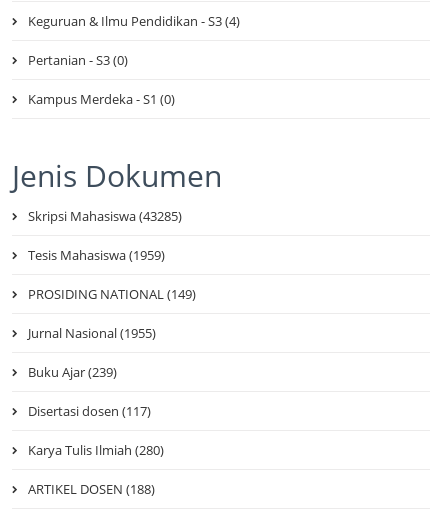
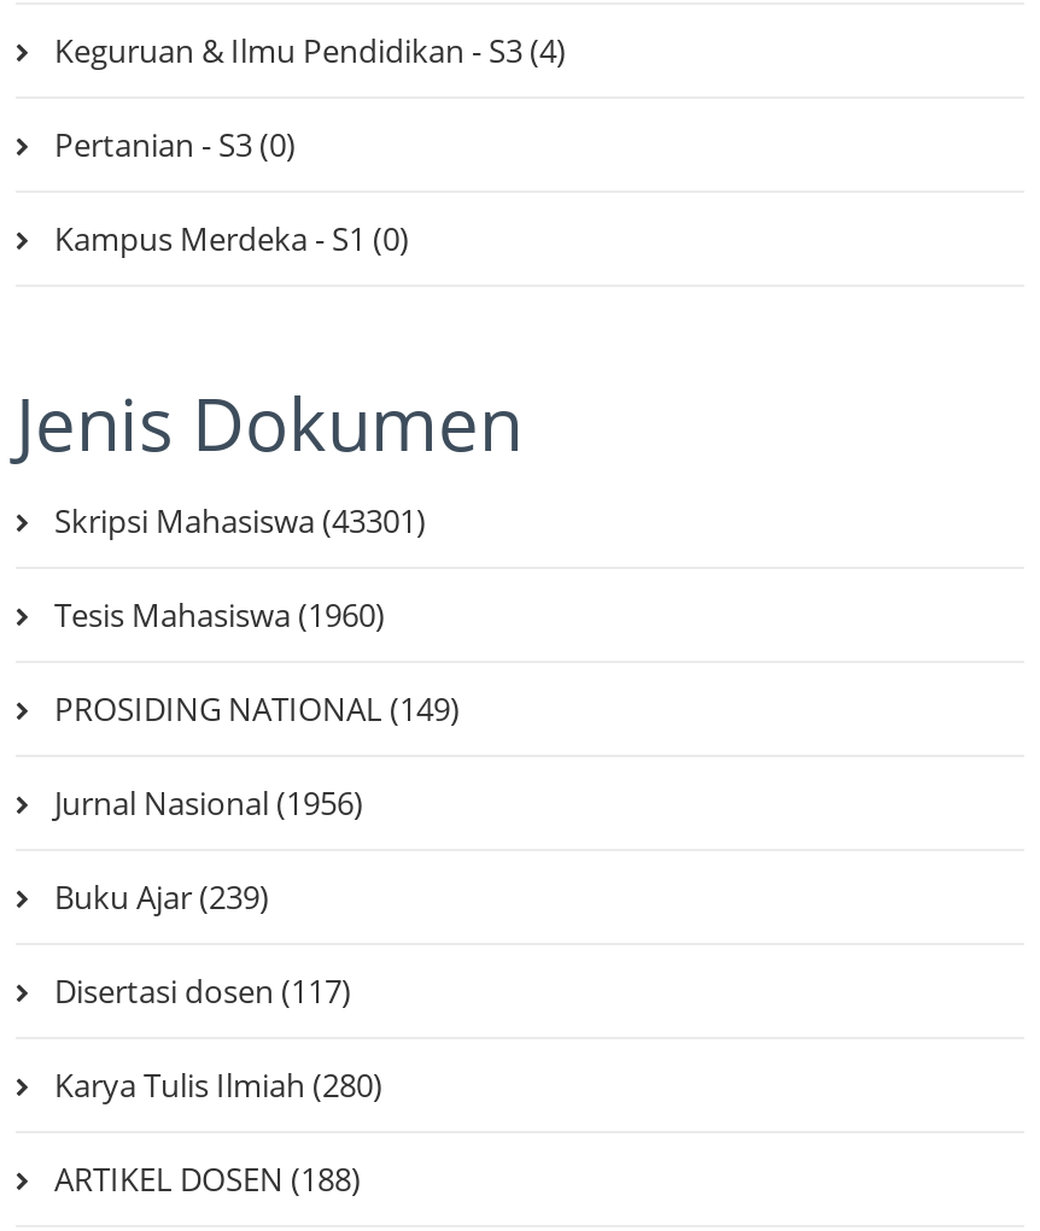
- Skripsi Mahasiswa (43285)
+ Skripsi Mahasiswa (43301)

- Tesis Mahasiswa (1959)
+ Tesis Mahasiswa (1960)

- Jurnal Nasional (1955)
+ Jurnal Nasional (1956)
